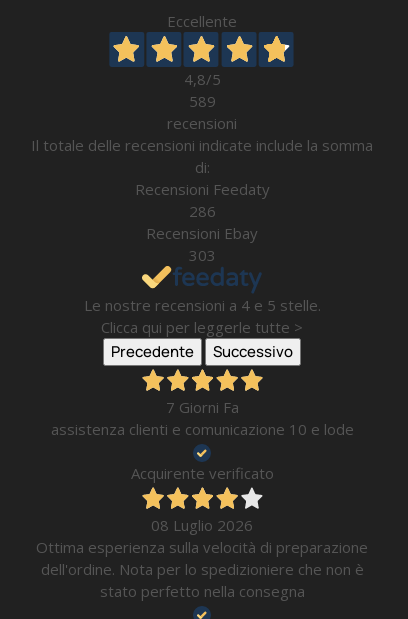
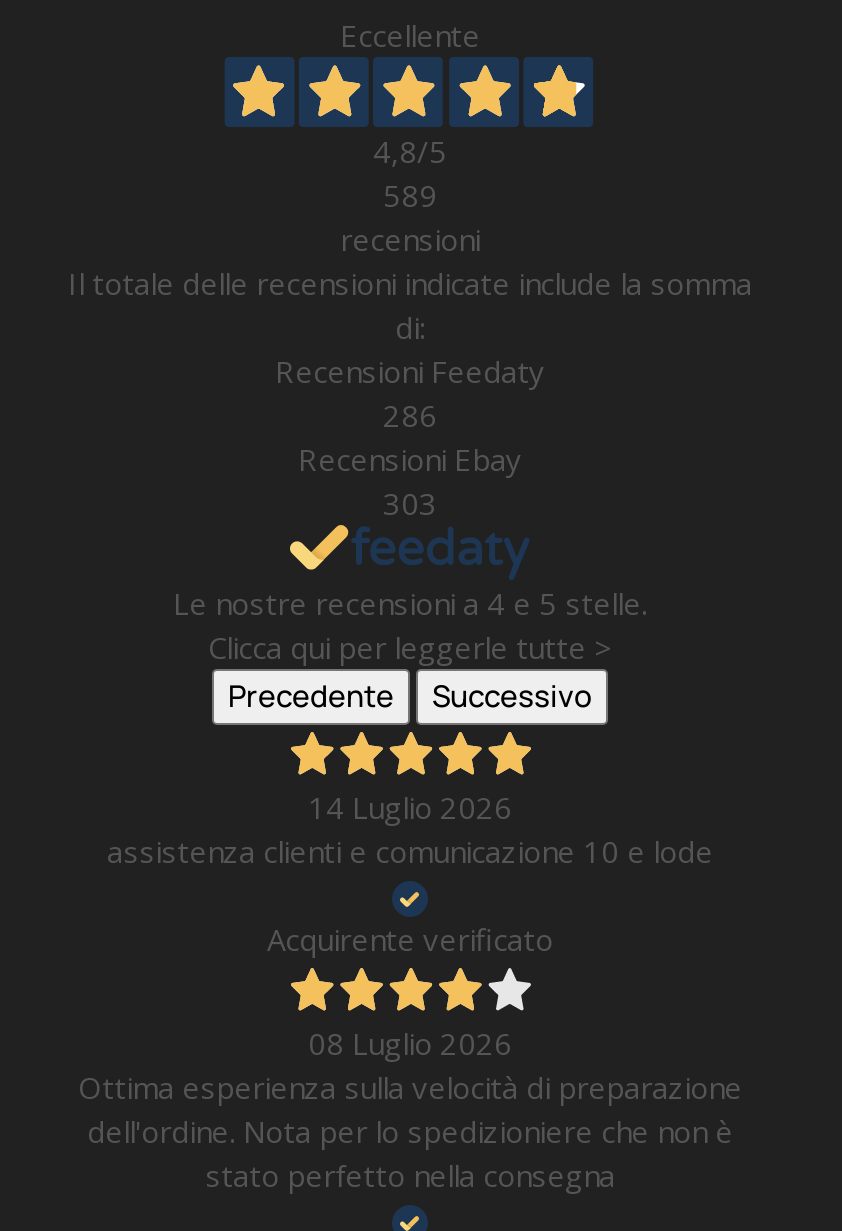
- 7 Giorni Fa
+ 14 Luglio 2026
